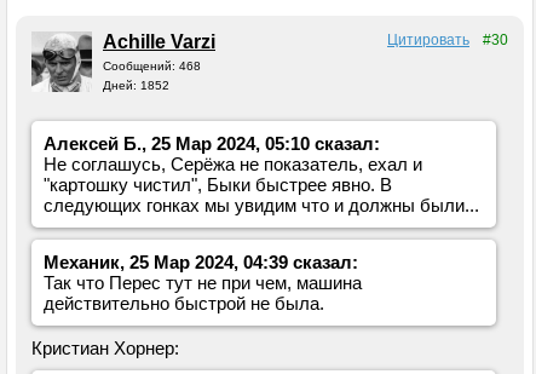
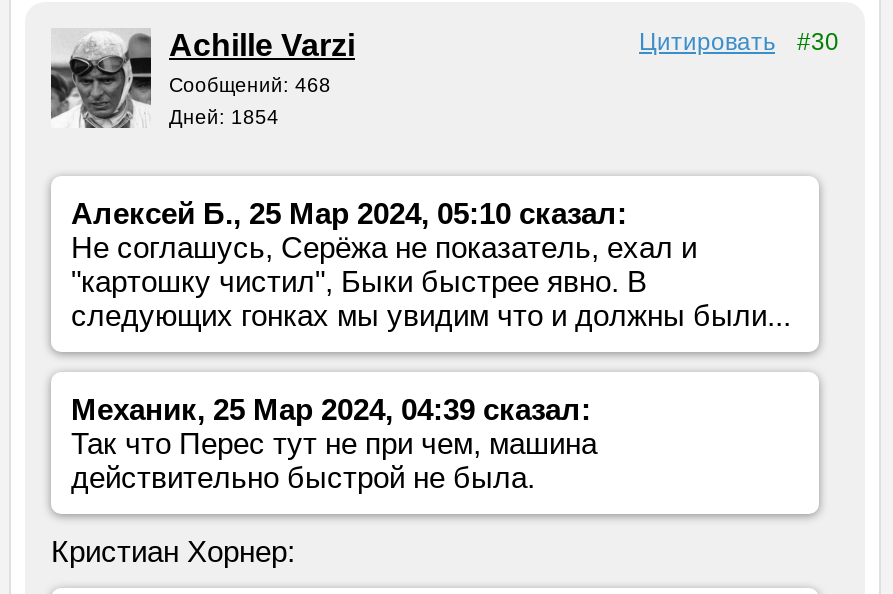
- Дней: 1852
+ Дней: 1854
